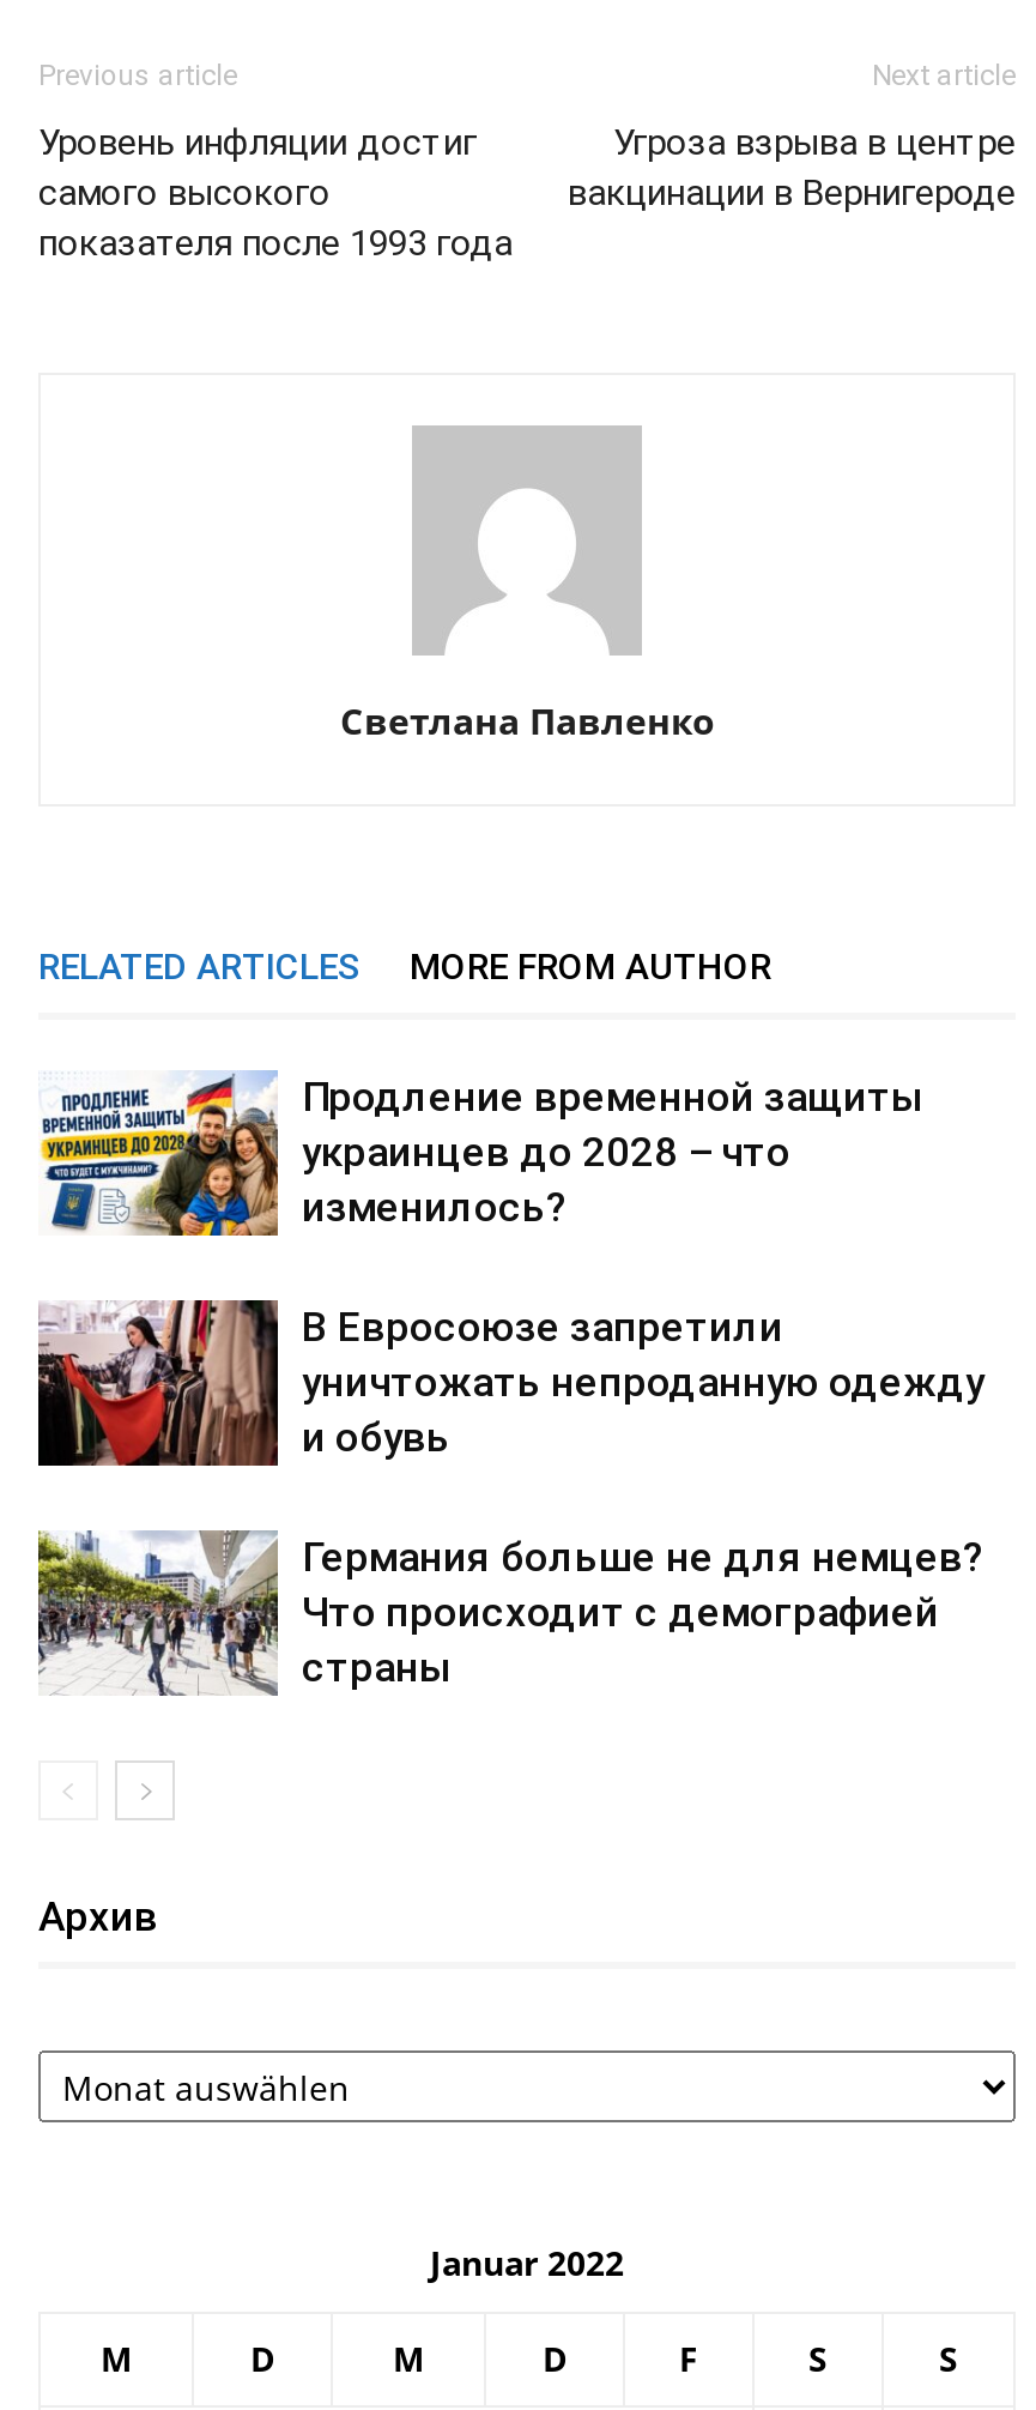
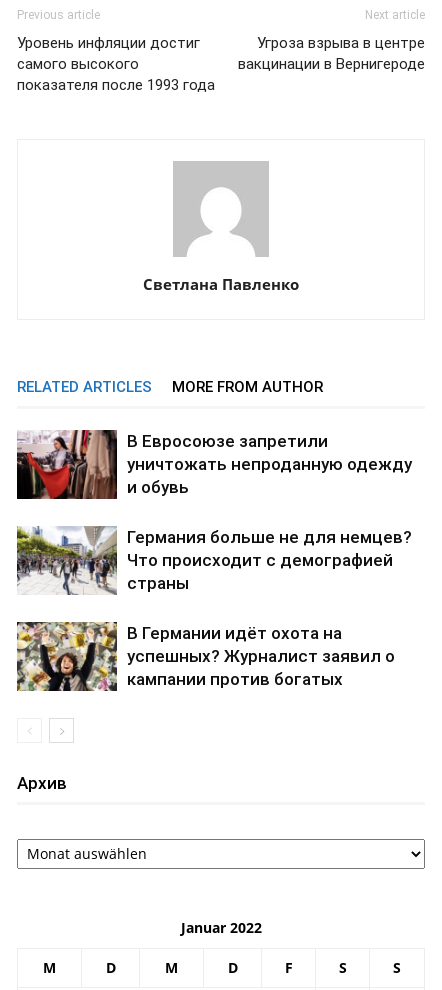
- [image]
- Продление временной защиты
- украинцев до 2028 – что
- изменилось?

moved up: [image] | В Евросоюзе запретили | уничтожать непроданную одежду | и обувь | Германия больше не для немцев? | Что происходит с демографией | страны

+ [image]
+ В Германии идёт охота на
+ успешных? Журналист заявил о
+ кампании против богатых
